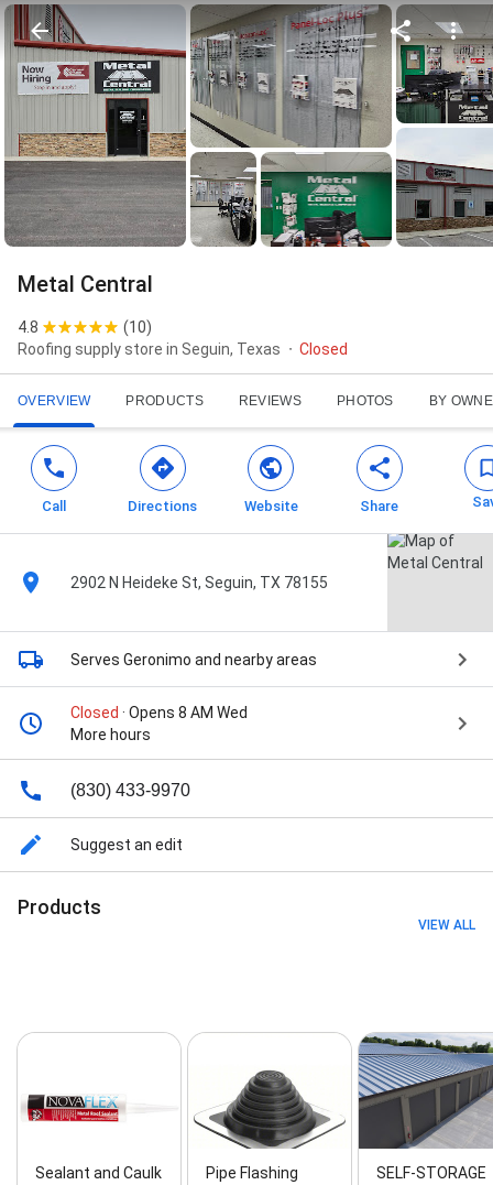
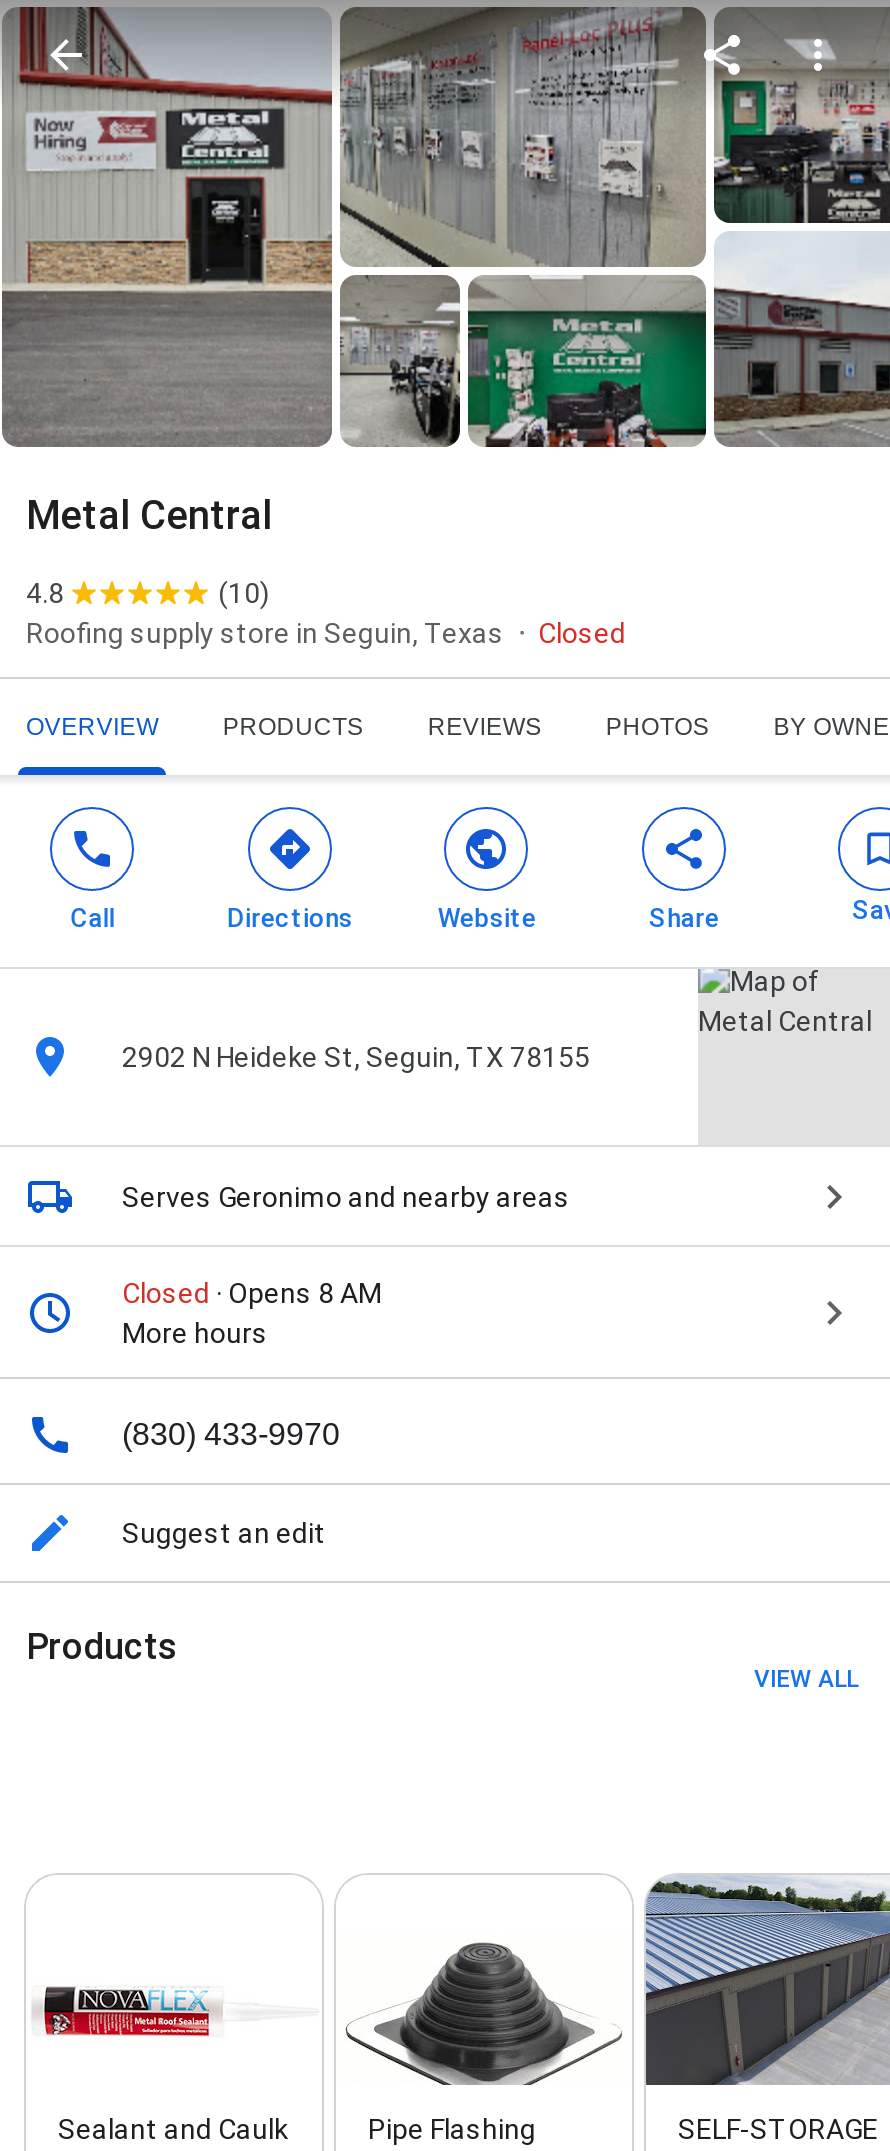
- Closed · Opens 8 AM Wed
+ Closed · Opens 8 AM
